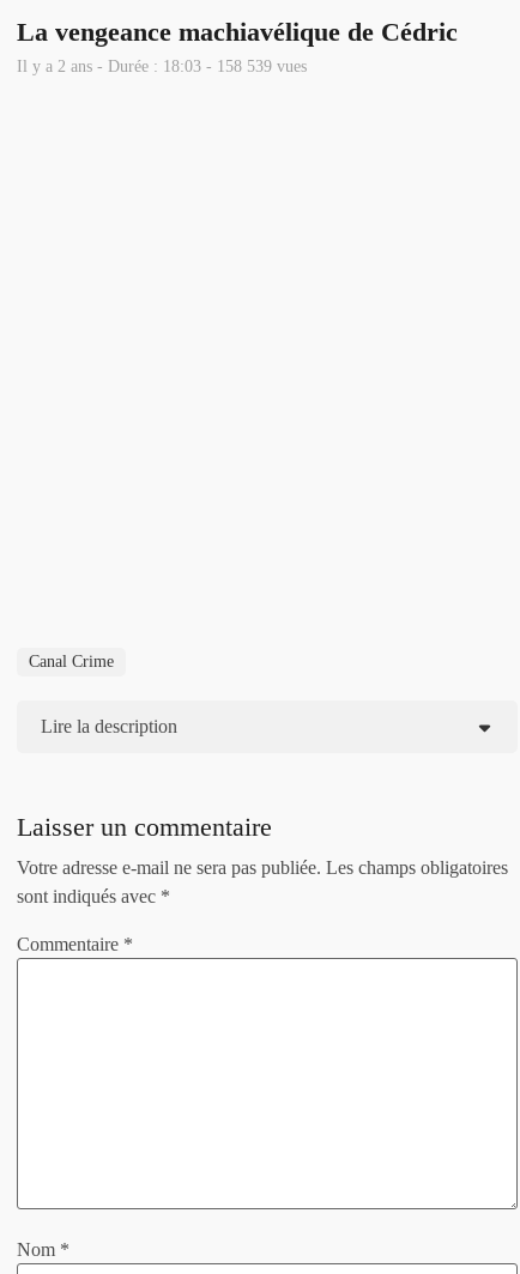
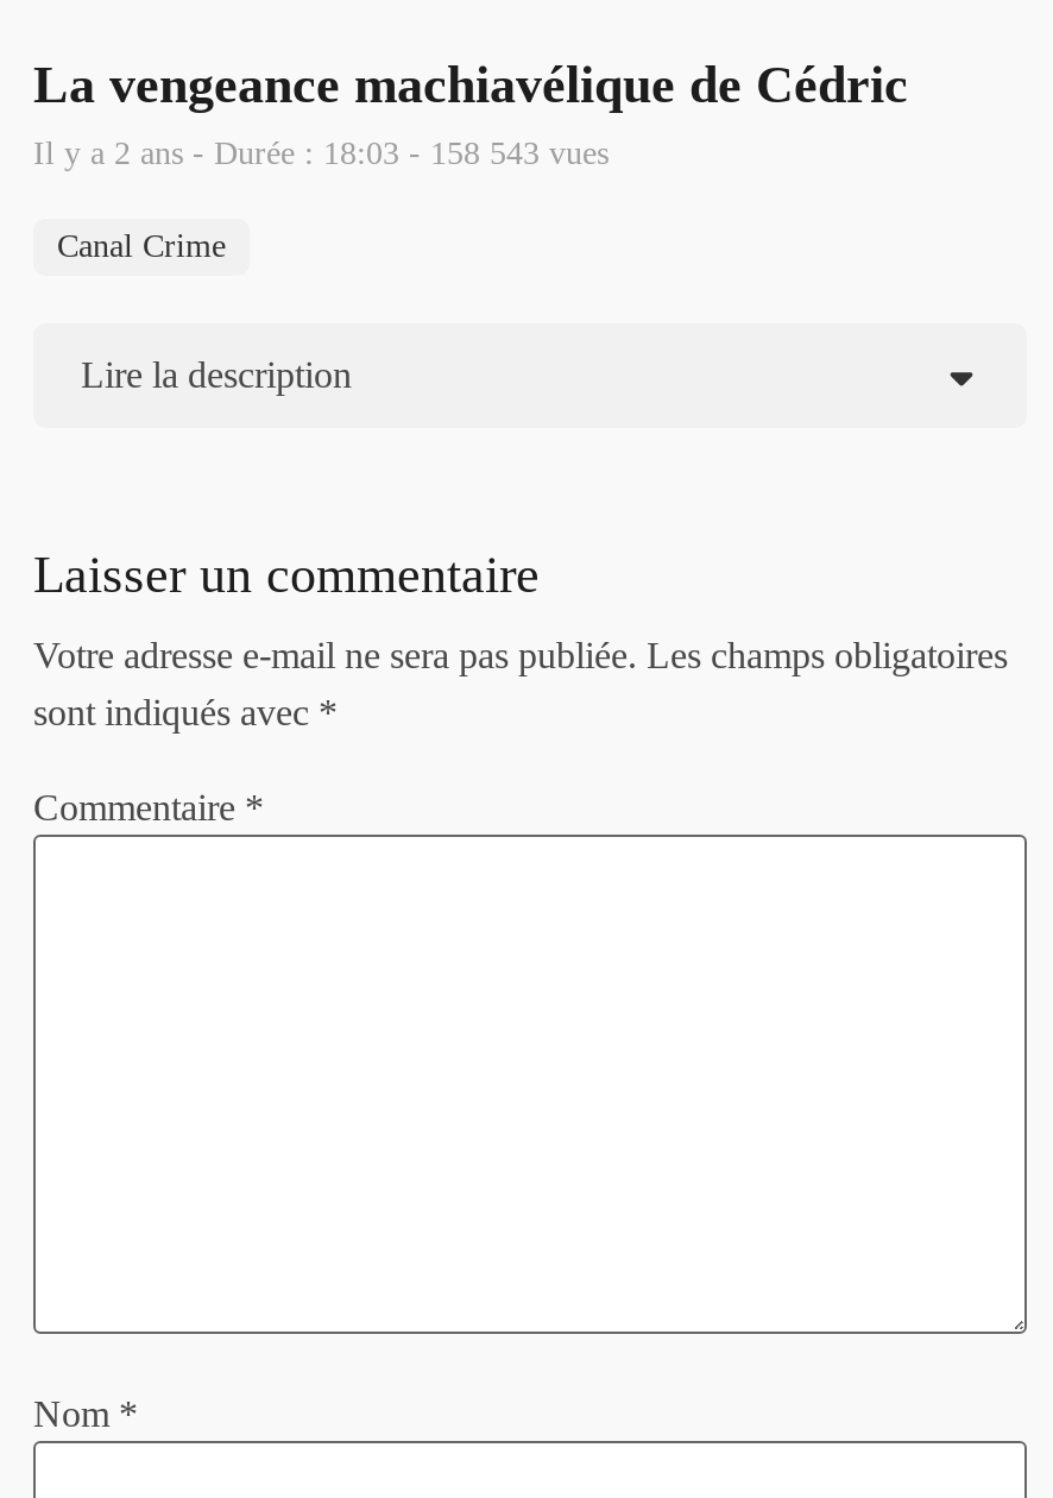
- Il y a 2 ans - Durée : 18:03 - 158 539 vues
+ Il y a 2 ans - Durée : 18:03 - 158 543 vues
